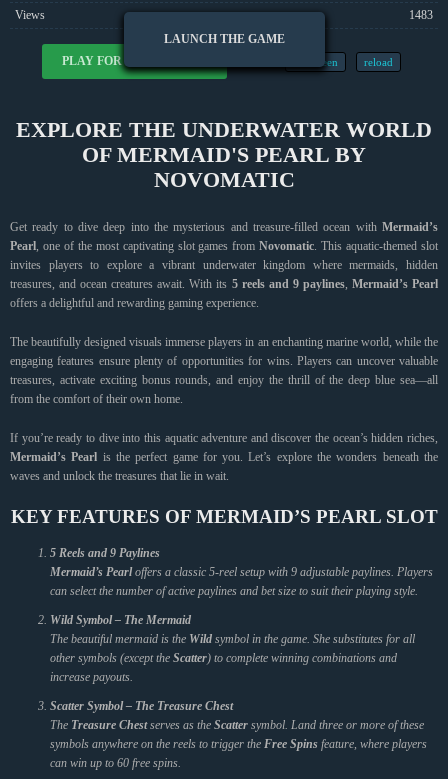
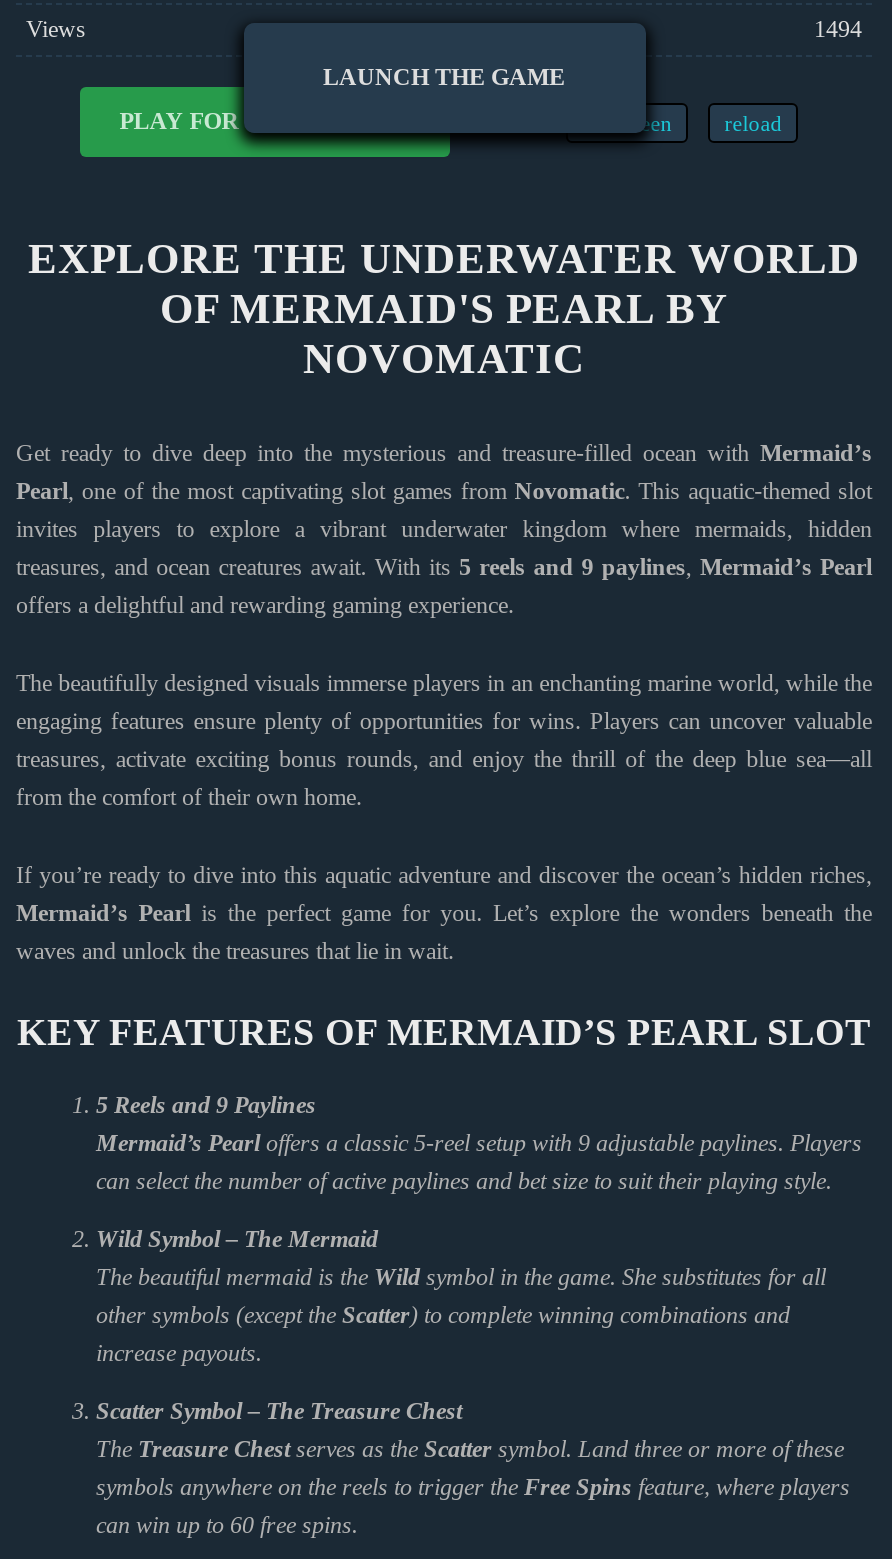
- 1483
+ 1494
